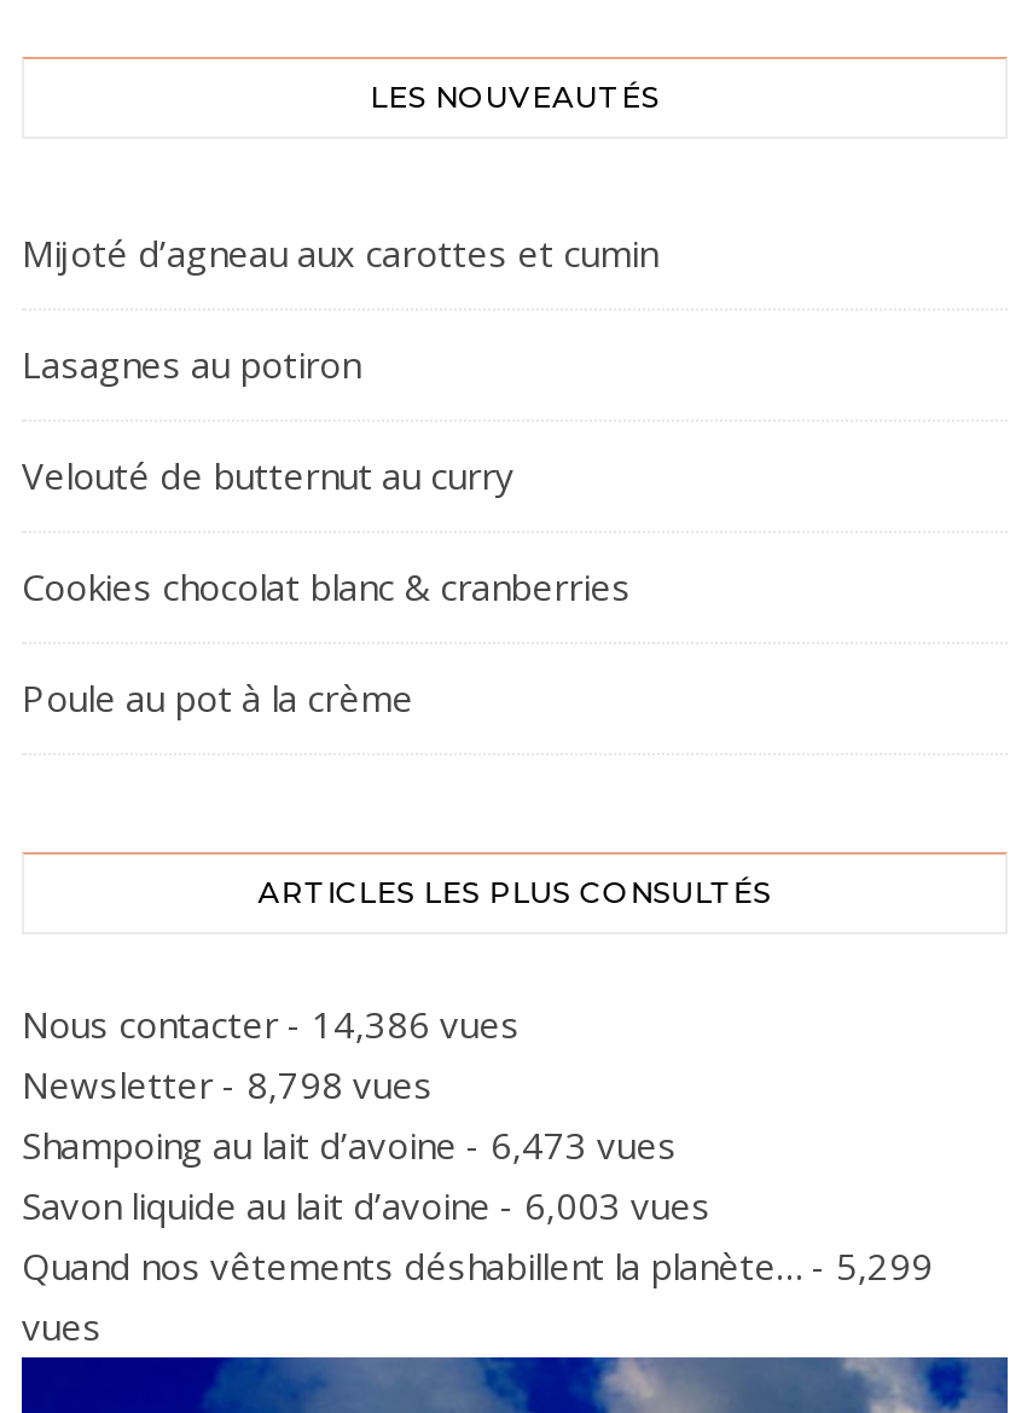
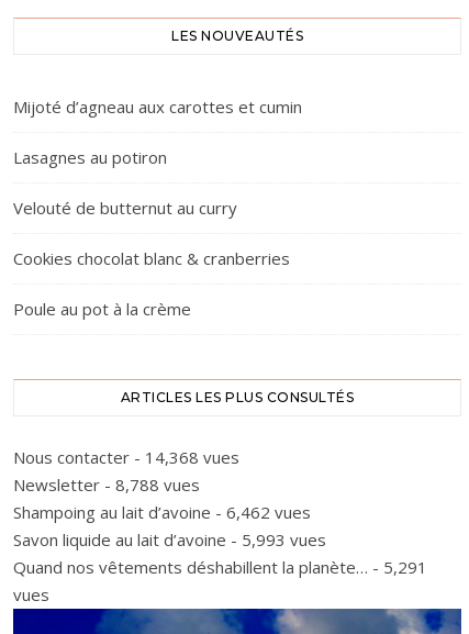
- Nous contacter - 14,386 vues
+ Nous contacter - 14,368 vues

- Newsletter - 8,798 vues
+ Newsletter - 8,788 vues

- Shampoing au lait d’avoine - 6,473 vues
+ Shampoing au lait d’avoine - 6,462 vues

- Savon liquide au lait d’avoine - 6,003 vues
+ Savon liquide au lait d’avoine - 5,993 vues

- Quand nos vêtements déshabillent la planète… - 5,299
+ Quand nos vêtements déshabillent la planète… - 5,291
